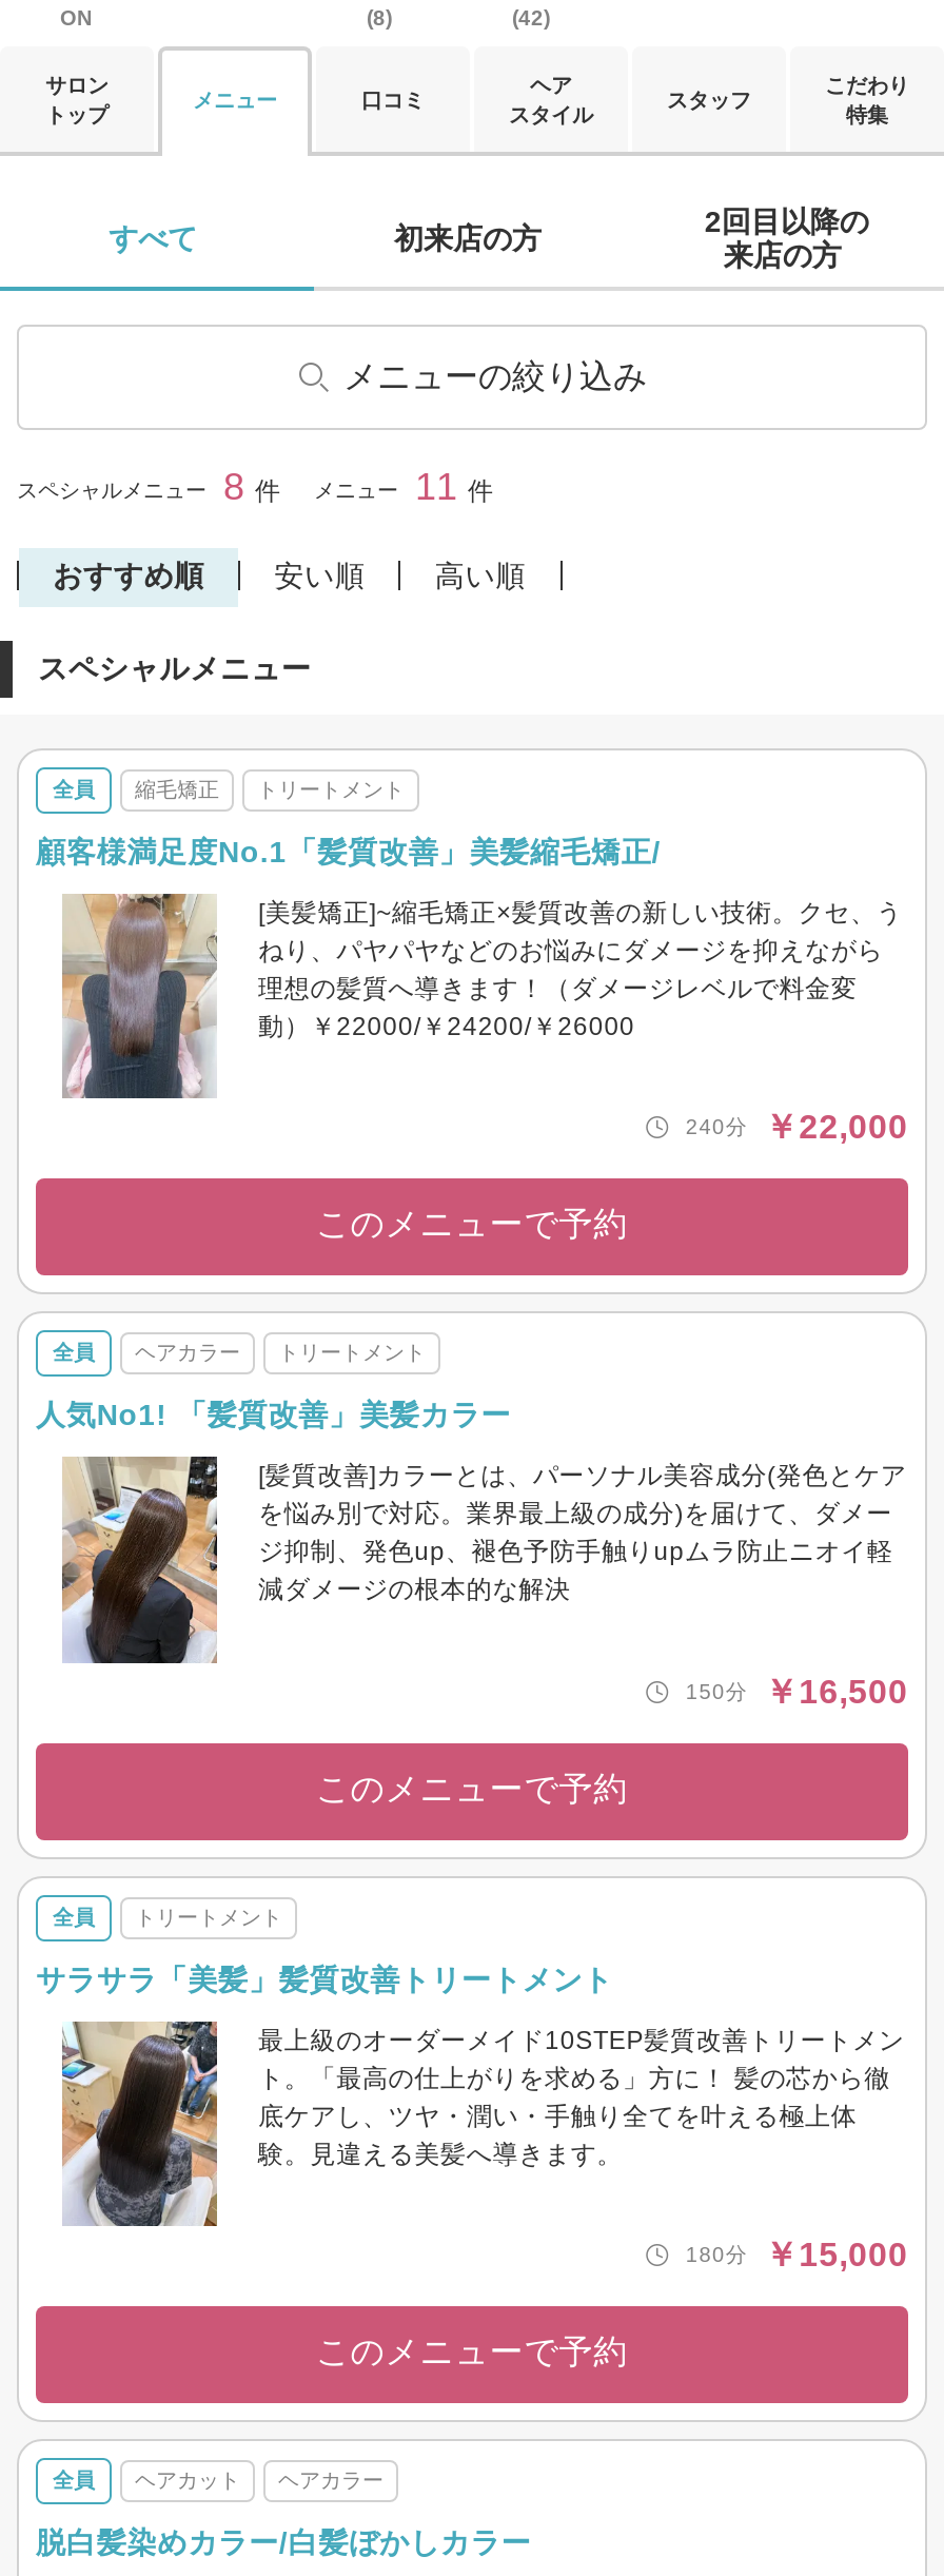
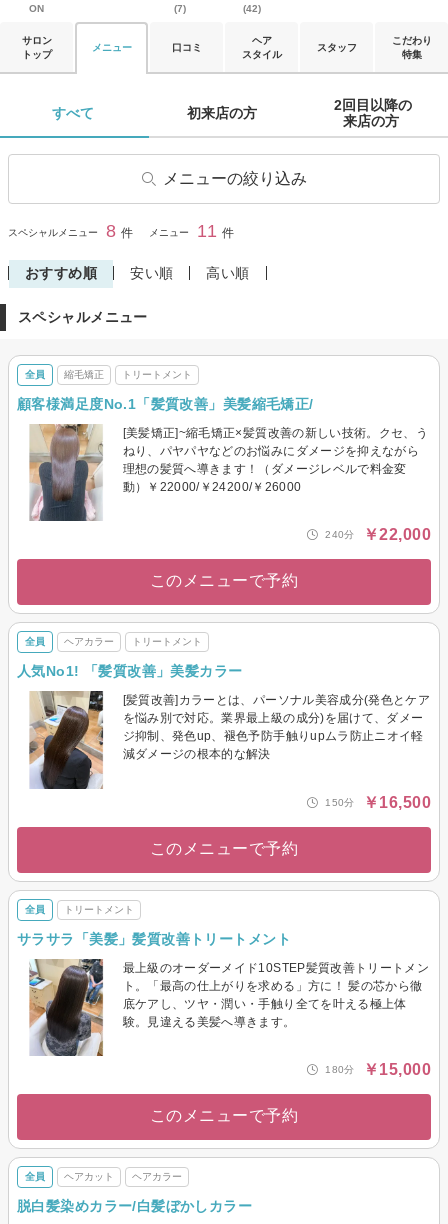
- (8)
+ (7)
